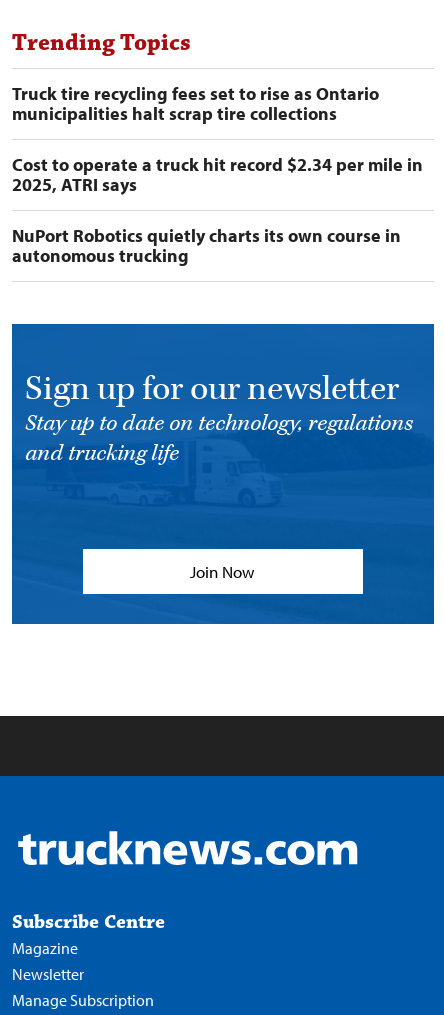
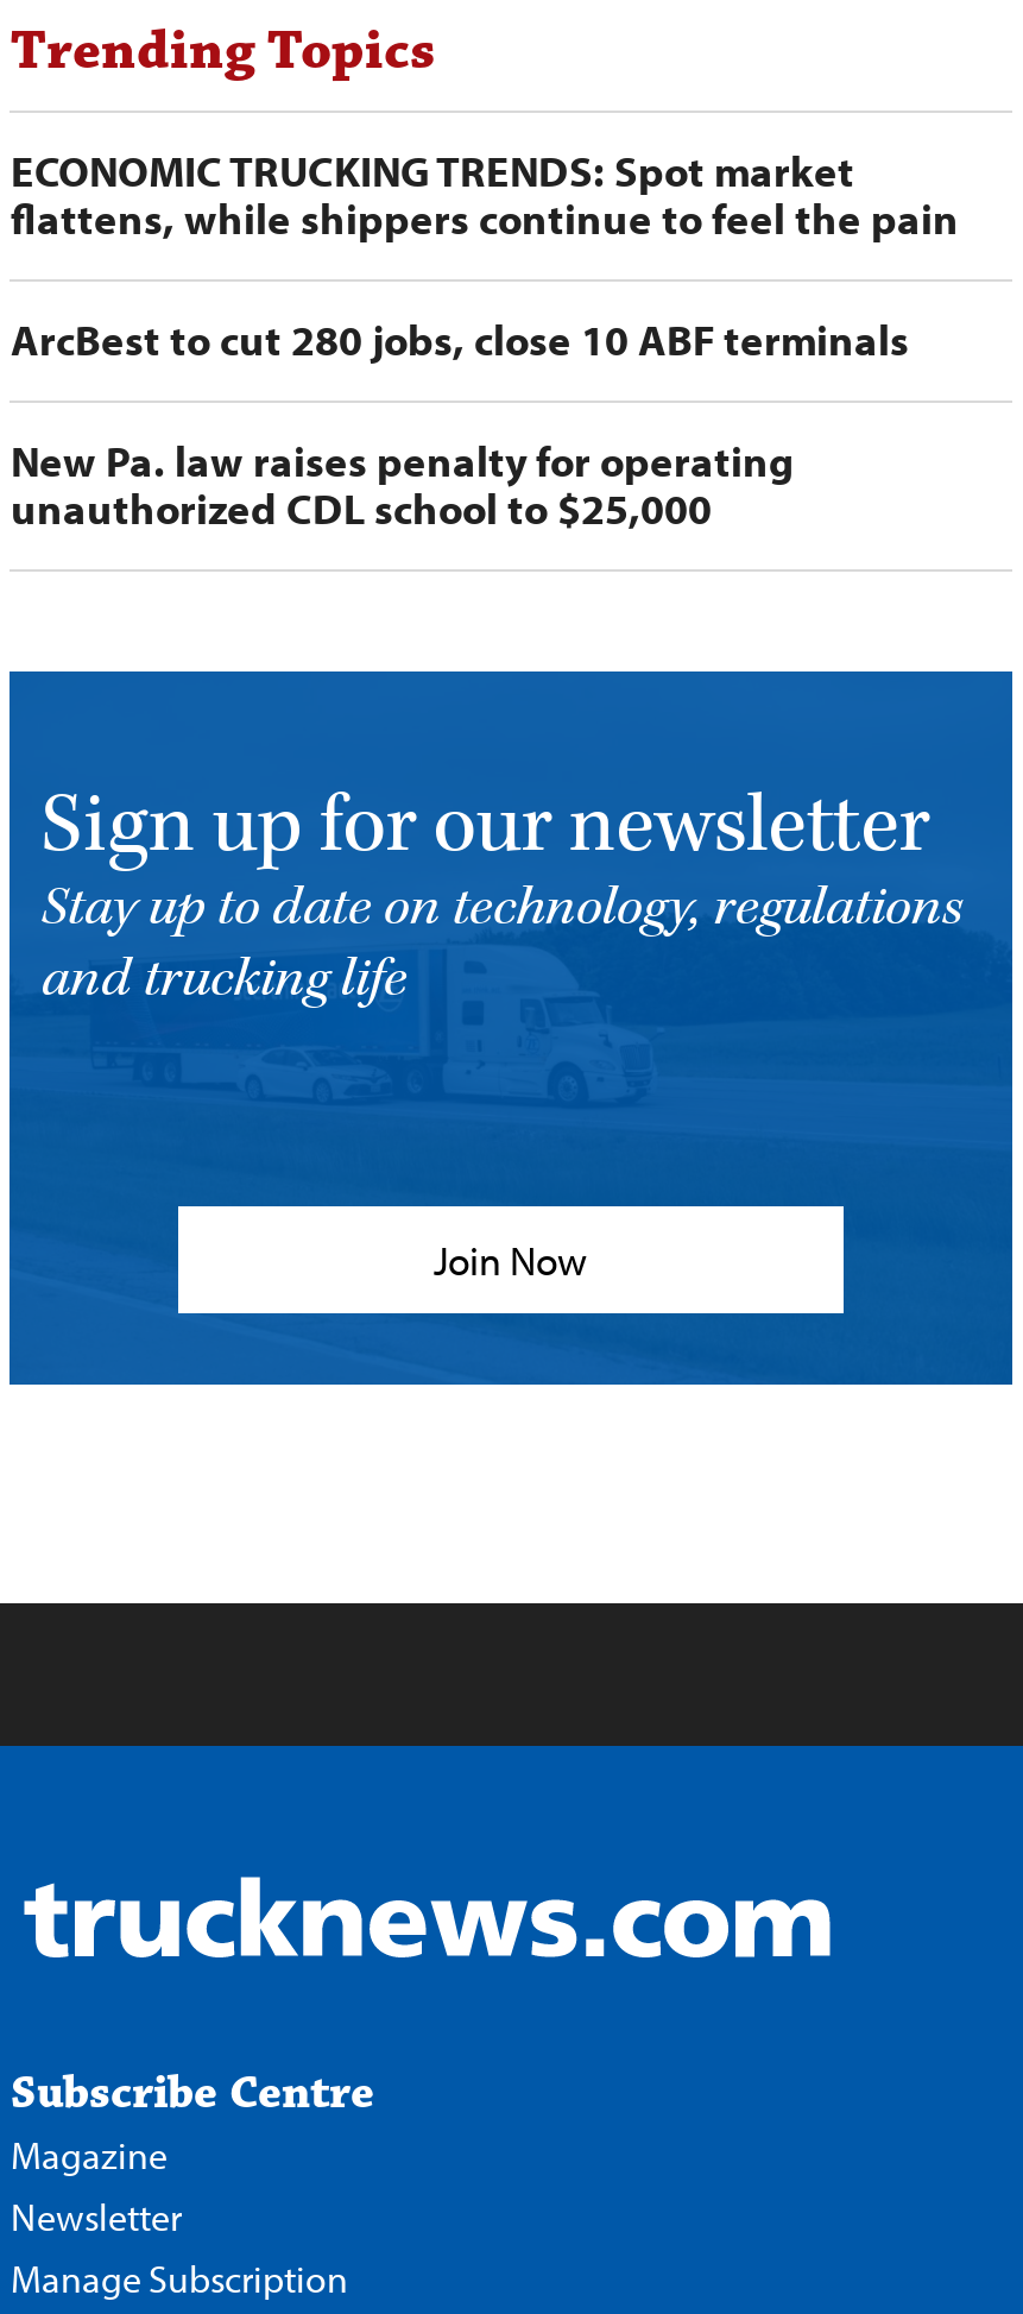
- Truck tire recycling fees set to rise as Ontario
- municipalities halt scrap tire collections
+ ECONOMIC TRUCKING TRENDS: Spot market
+ flattens, while shippers continue to feel the pain

- Cost to operate a truck hit record $2.34 per mile in
- 2025, ATRI says
+ ArcBest to cut 280 jobs, close 10 ABF terminals

- NuPort Robotics quietly charts its own course in
- autonomous trucking
+ New Pa. law raises penalty for operating
+ unauthorized CDL school to $25,000
